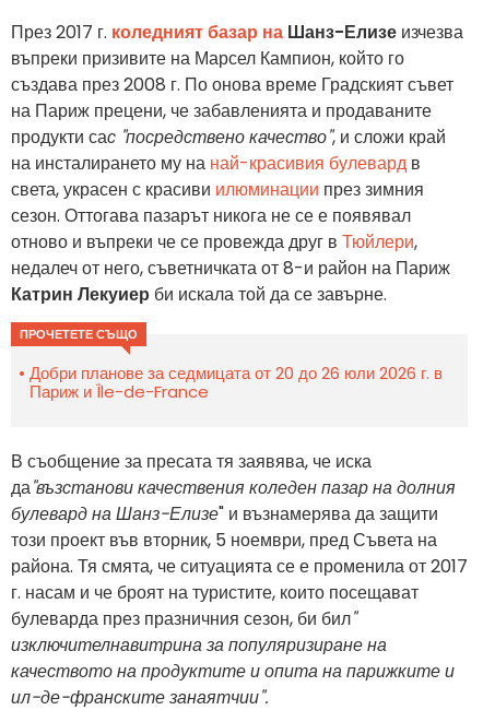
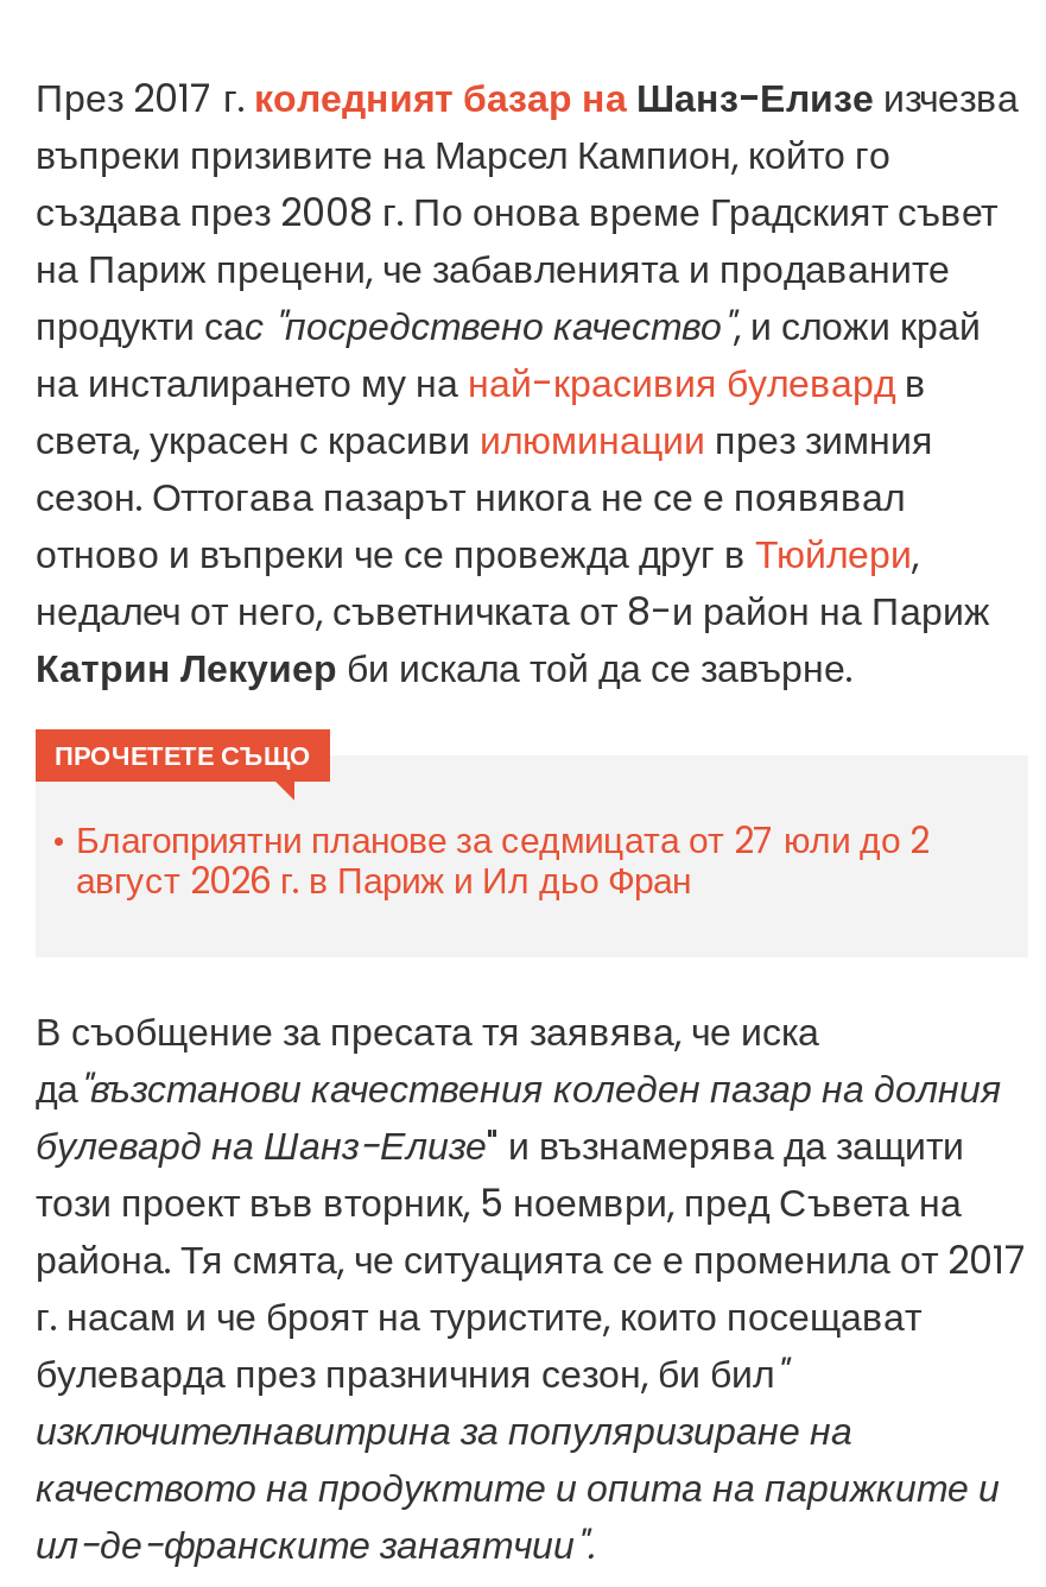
- Добри планове за седмицата от 20 до 26 юли 2026 г. в
- Париж и Île-de-France
+ Благоприятни планове за седмицата от 27 юли до 2
+ август 2026 г. в Париж и Ил дьо Фран
